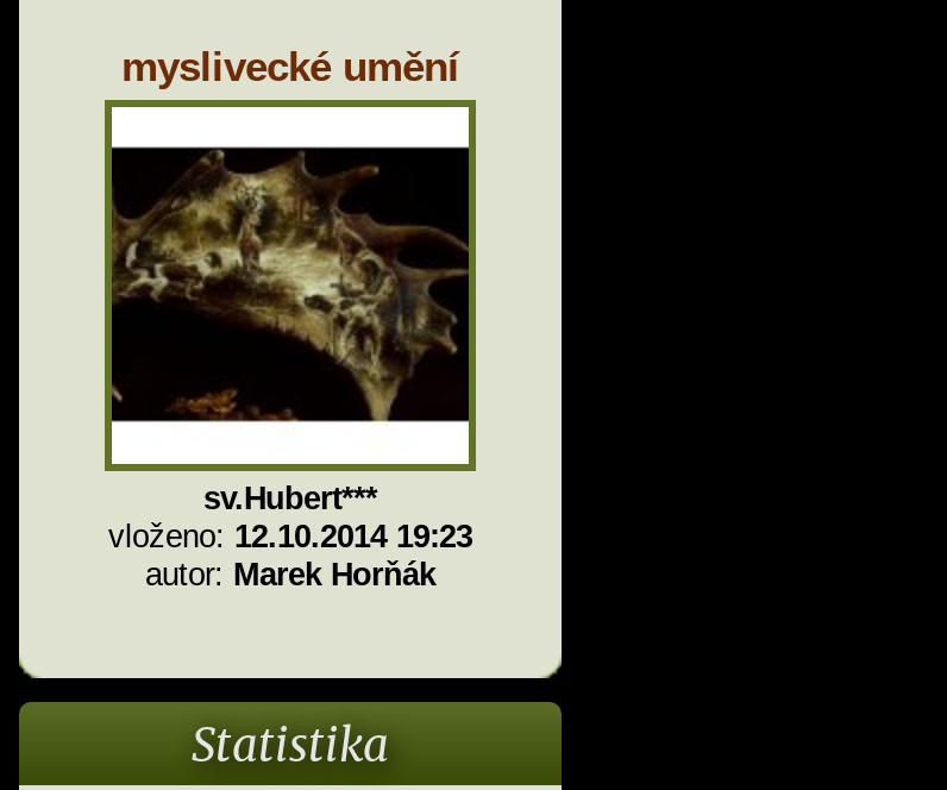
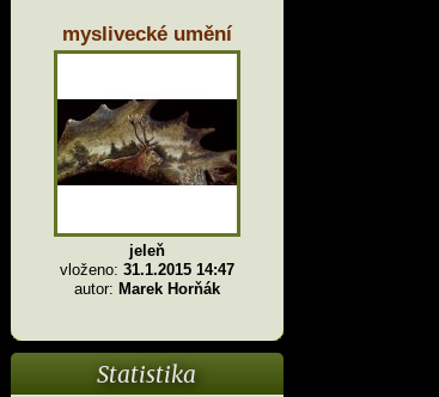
- [image]
- sv.Hubert***
- vloženo: 12.10.2014 19:23
+ [image]
+ jeleň
+ vloženo: 31.1.2015 14:47
